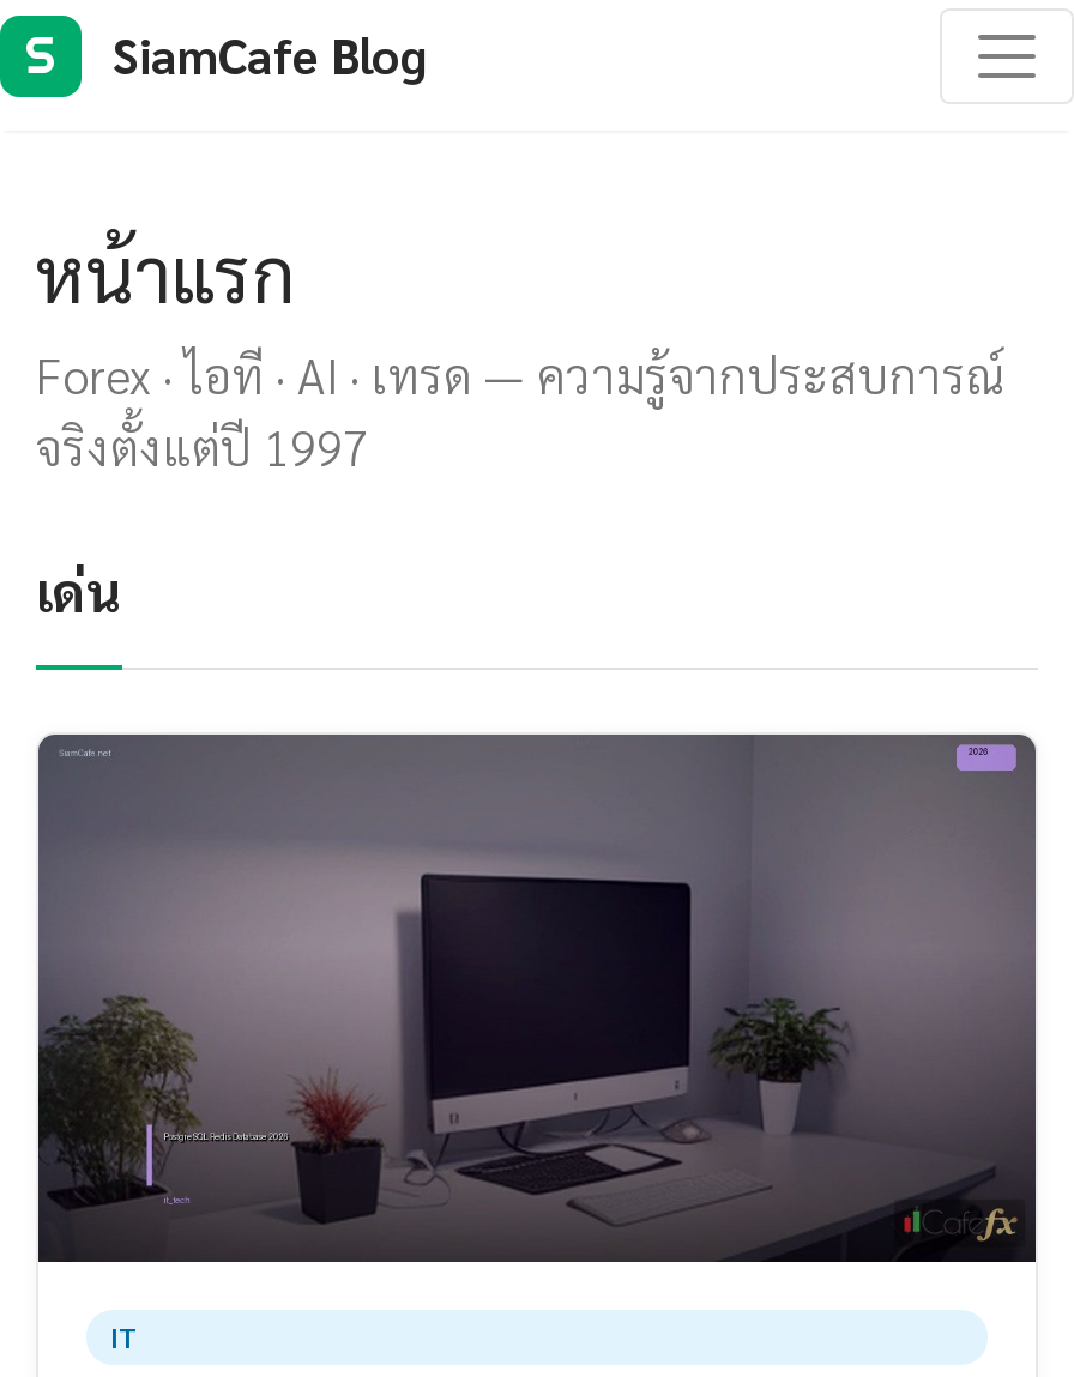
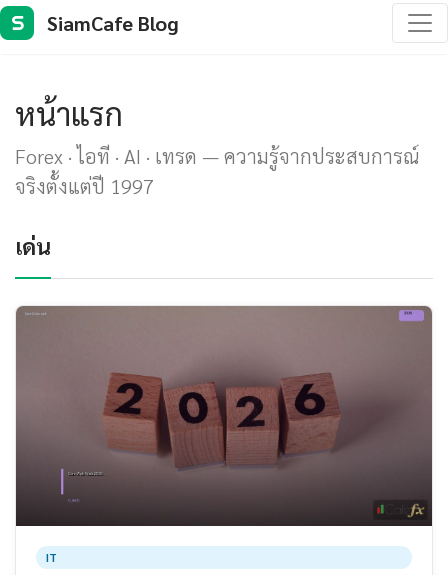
- [image]
+ [image]
